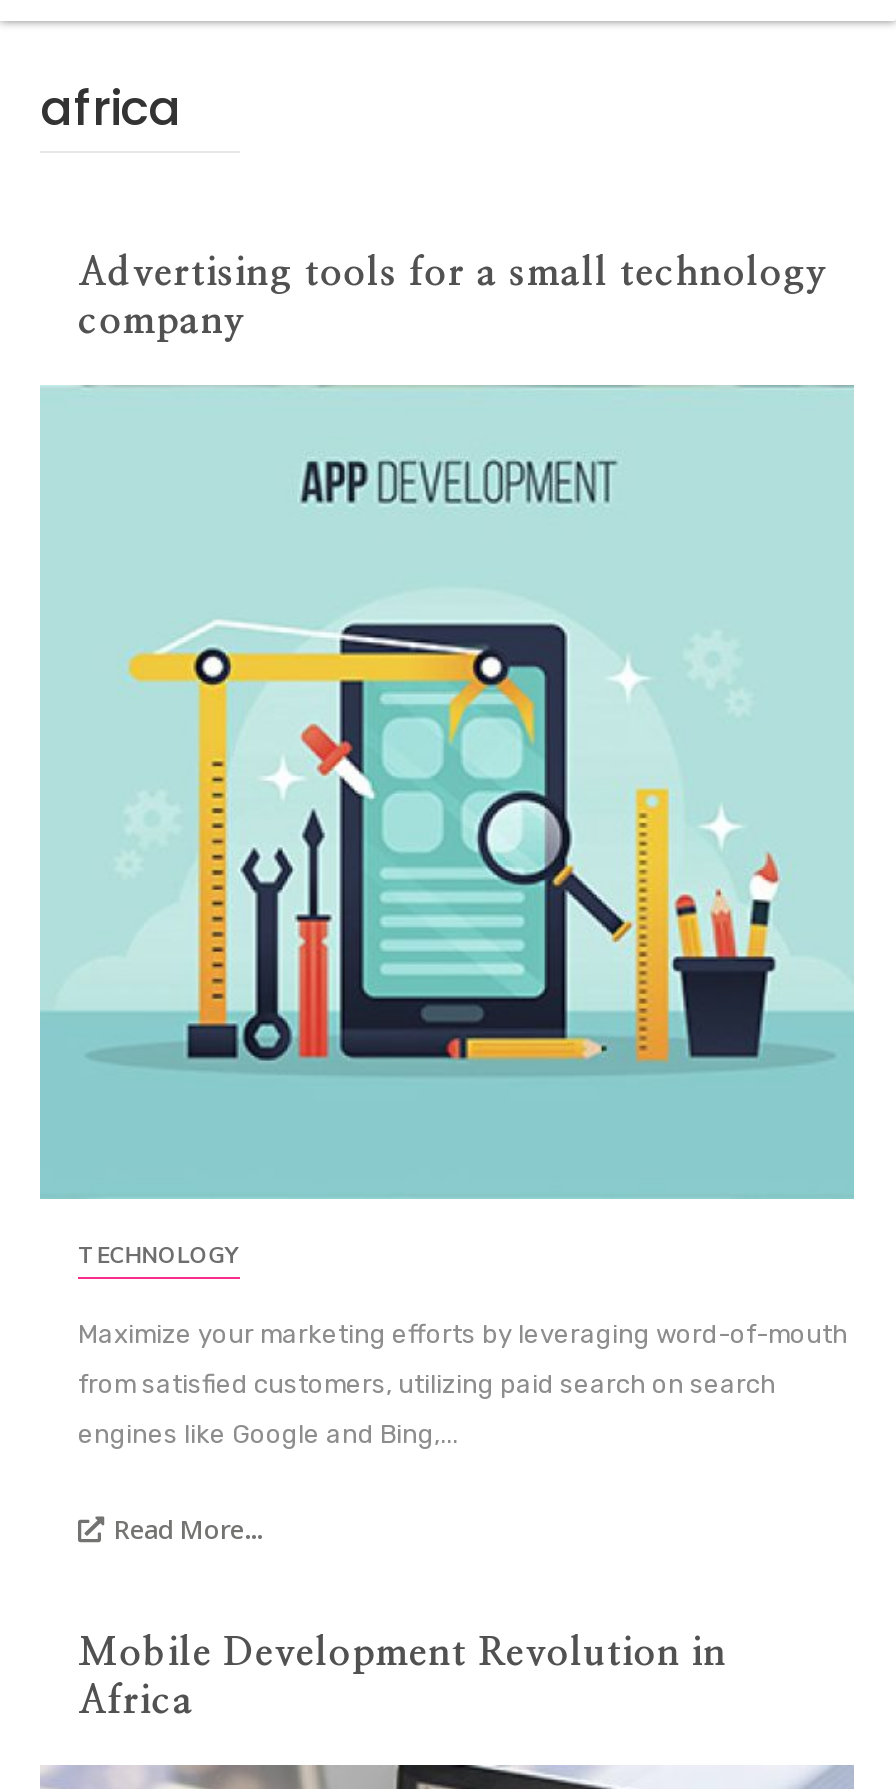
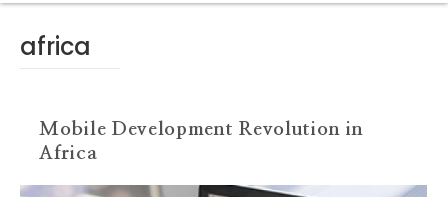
- Advertising tools for a small technology
- company

- [image]
- TECHNOLOGY
- Maximize your marketing efforts by leveraging word-of-mouth
- from satisfied customers, utilizing paid search on search
- engines like Google and Bing,...
- Read More...
